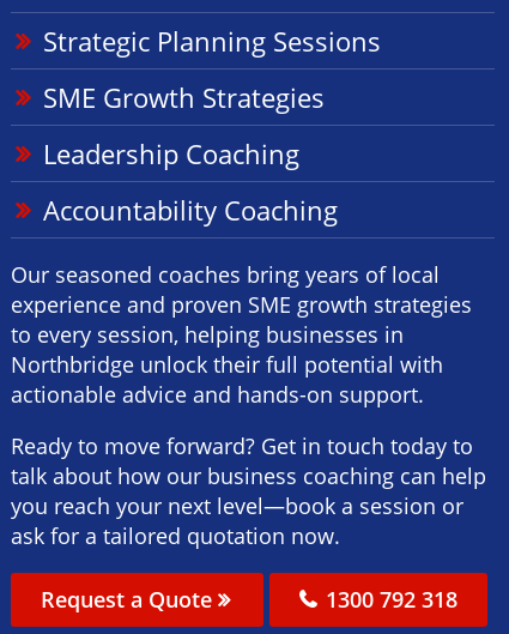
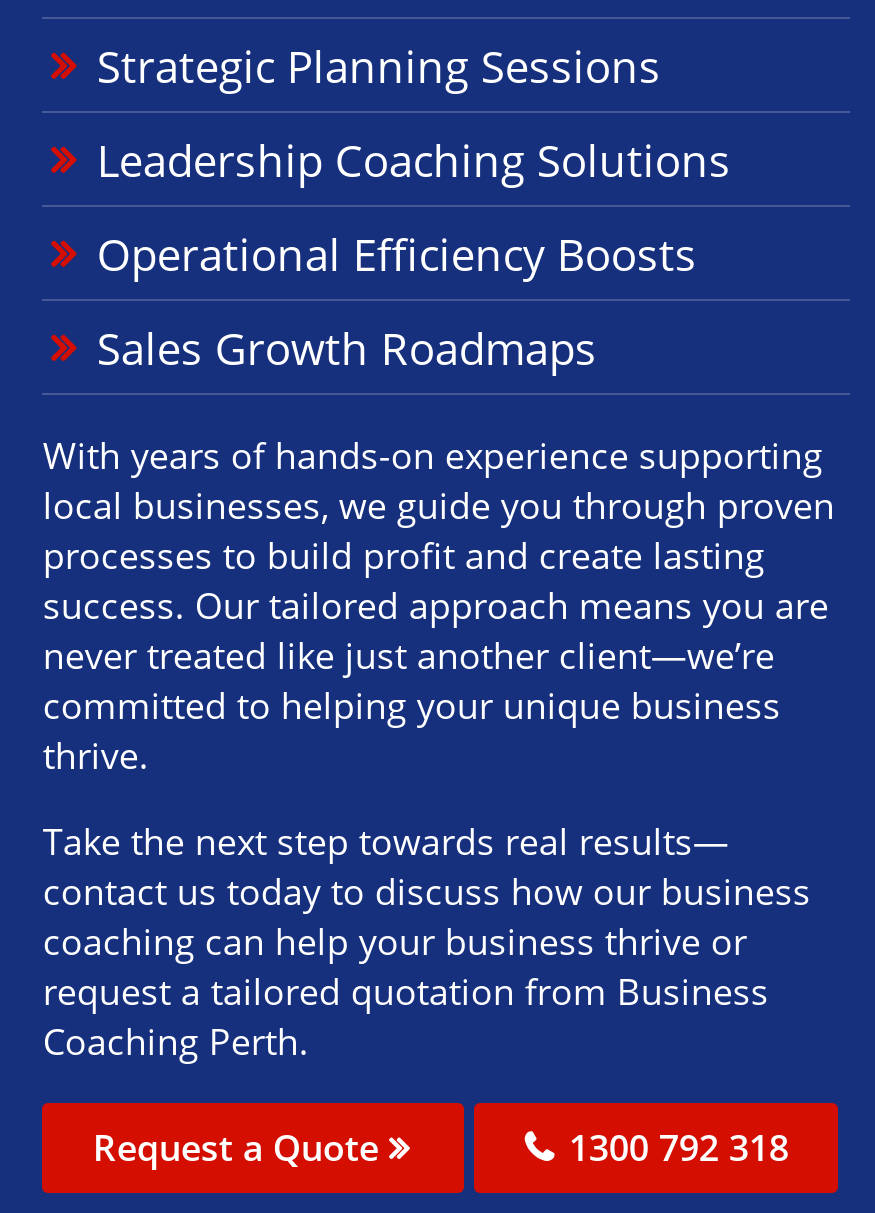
- SME Growth Strategies
+ Leadership Coaching Solutions

- Leadership Coaching
+ Operational Efficiency Boosts

- Accountability Coaching
+ Sales Growth Roadmaps

- Our seasoned coaches bring years of local
- experience and proven SME growth strategies
- to every session, helping businesses in
- Northbridge unlock their full potential with
- actionable advice and hands-on support.
+ With years of hands-on experience supporting
+ local businesses, we guide you through proven
+ processes to build profit and create lasting
+ success. Our tailored approach means you are
+ never treated like just another client—we’re
+ committed to helping your unique business
+ thrive.

- Ready to move forward? Get in touch today to
- talk about how our business coaching can help
- you reach your next level—book a session or
- ask for a tailored quotation now.
+ Take the next step towards real results—
+ contact us today to discuss how our business
+ coaching can help your business thrive or
+ request a tailored quotation from Business
+ Coaching Perth.
